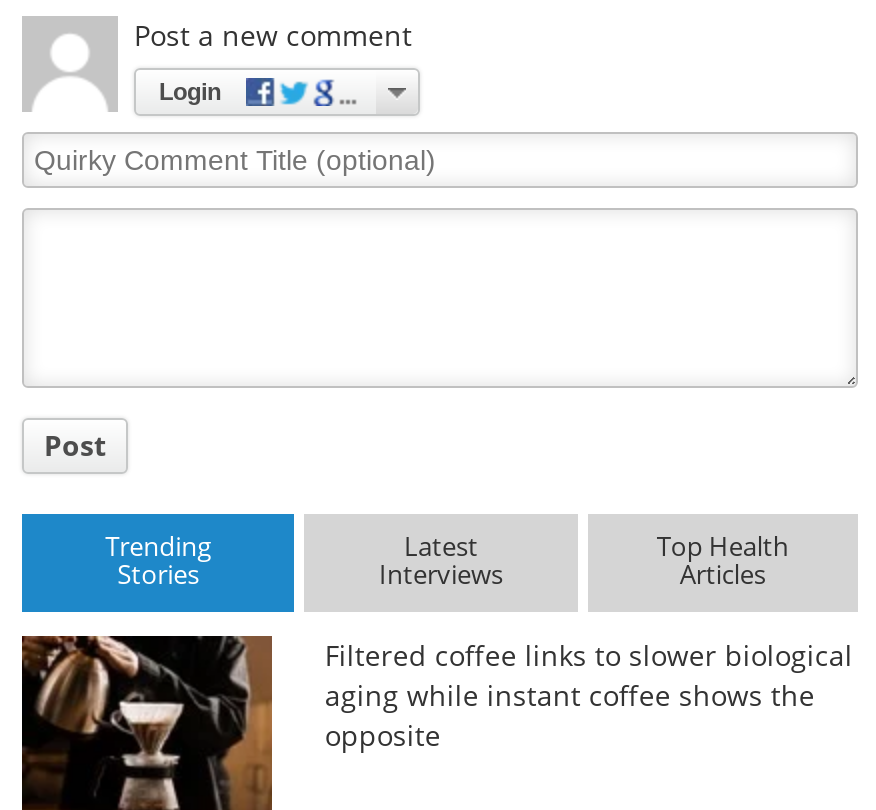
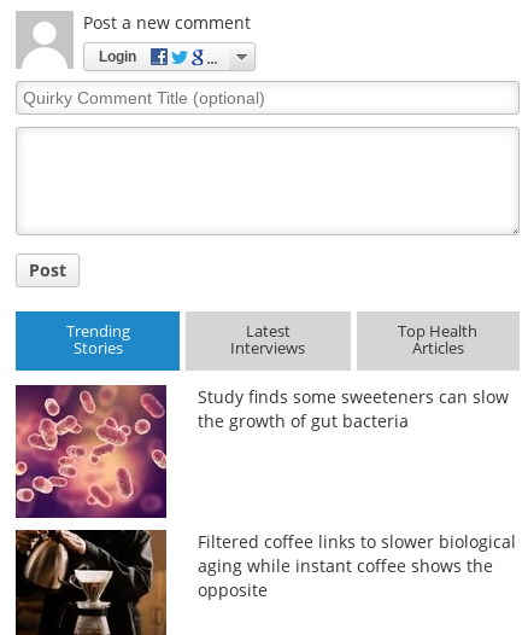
+ [image]
+ Study finds some sweeteners can slow
+ the growth of gut bacteria
